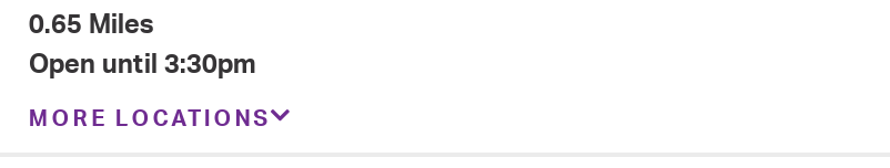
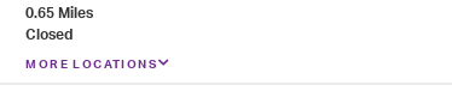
- Open until 3:30pm
+ Closed
